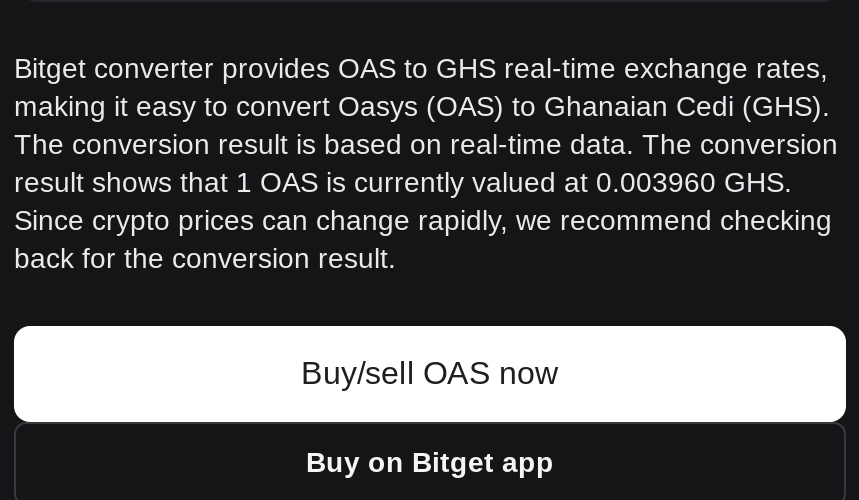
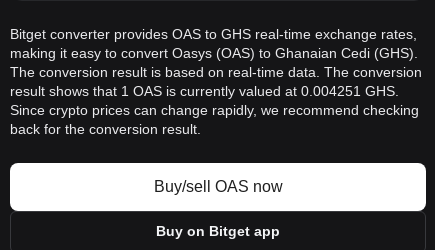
- result shows that 1 OAS is currently valued at 0.003960 GHS.
+ result shows that 1 OAS is currently valued at 0.004251 GHS.
